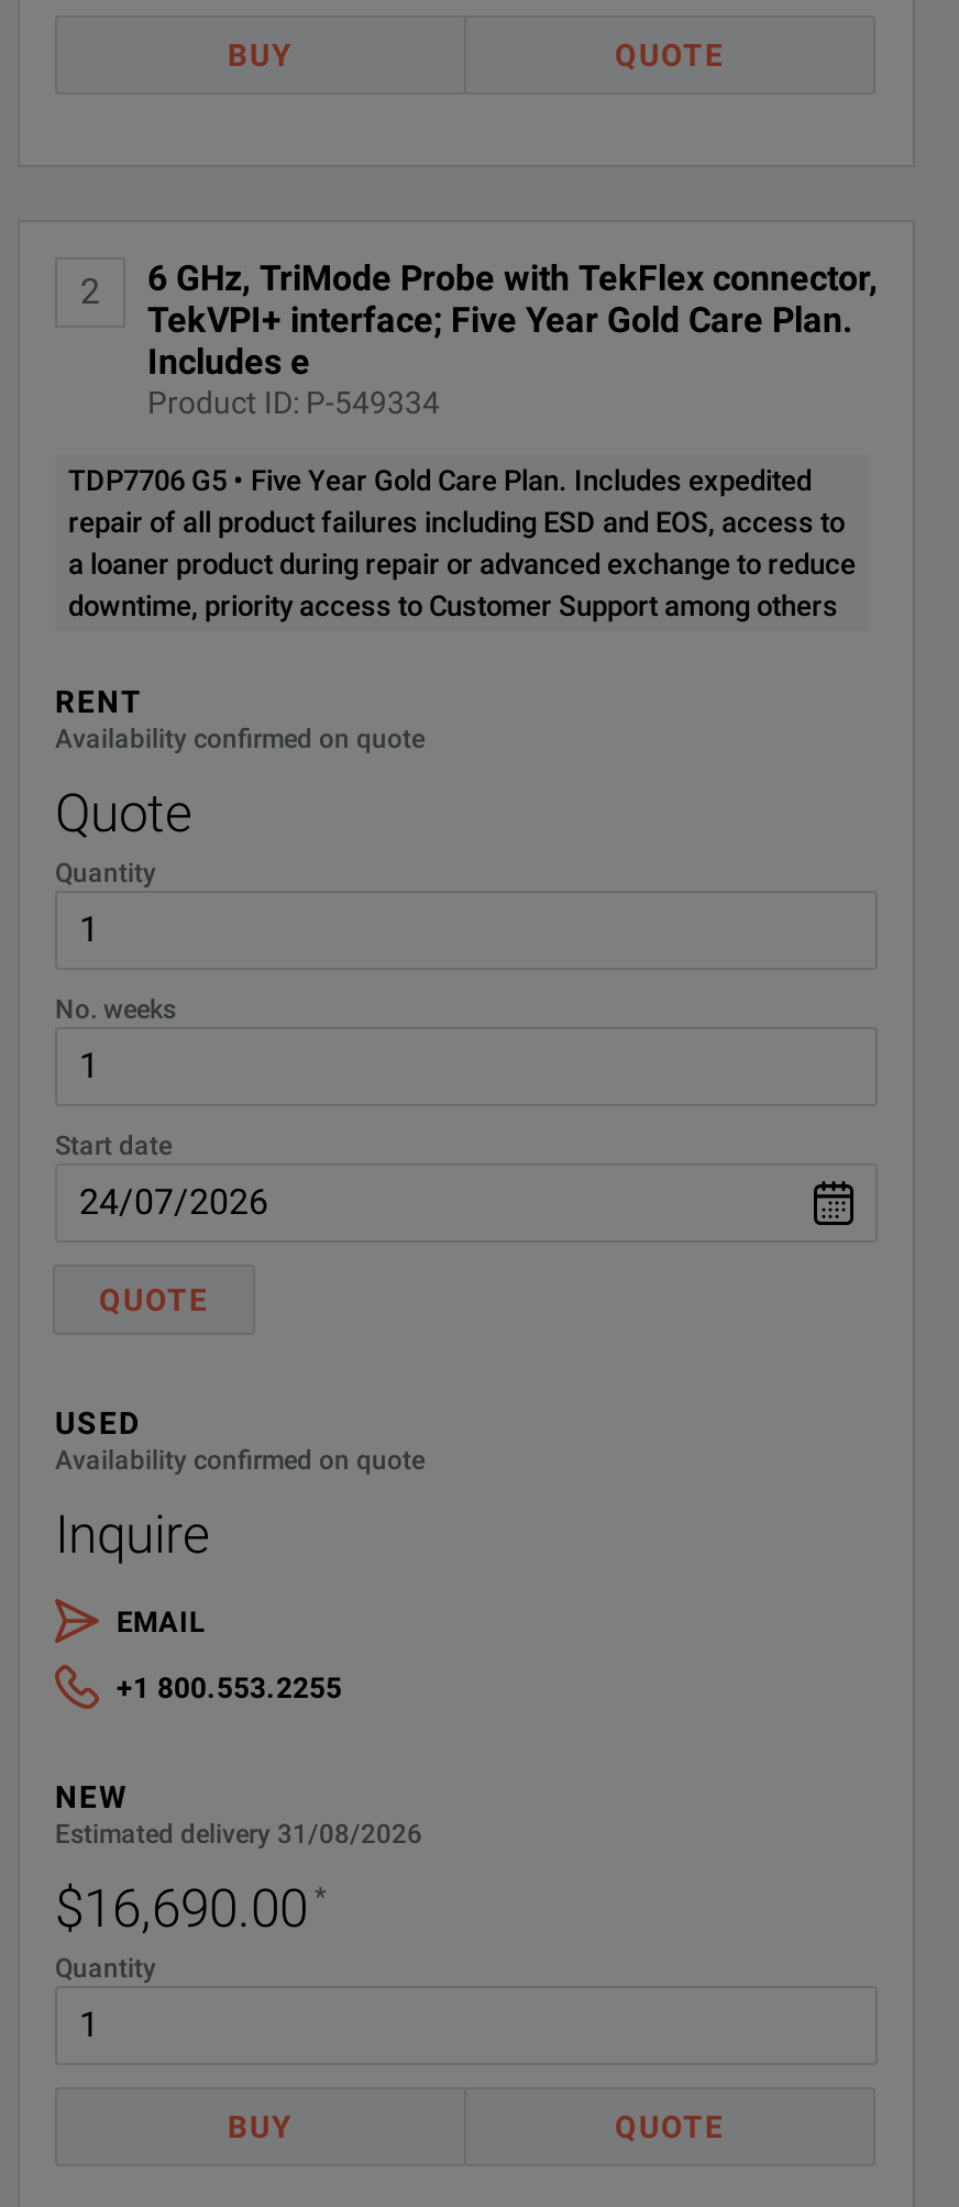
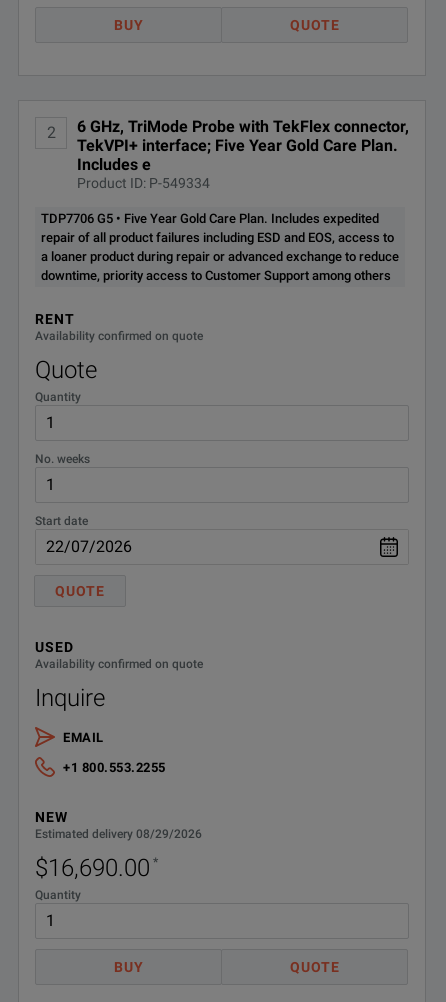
- Estimated delivery 31/08/2026
+ Estimated delivery 08/29/2026
